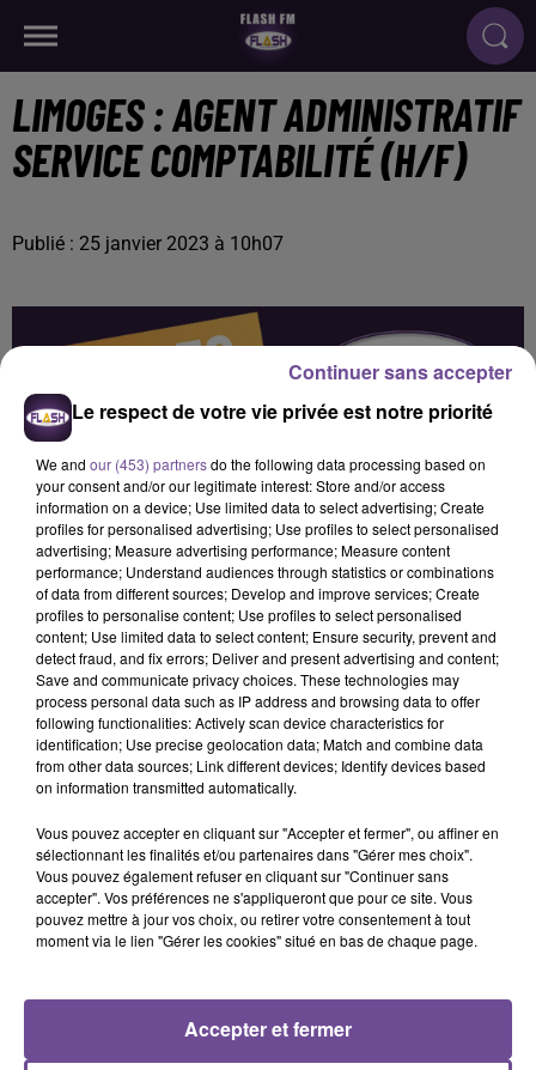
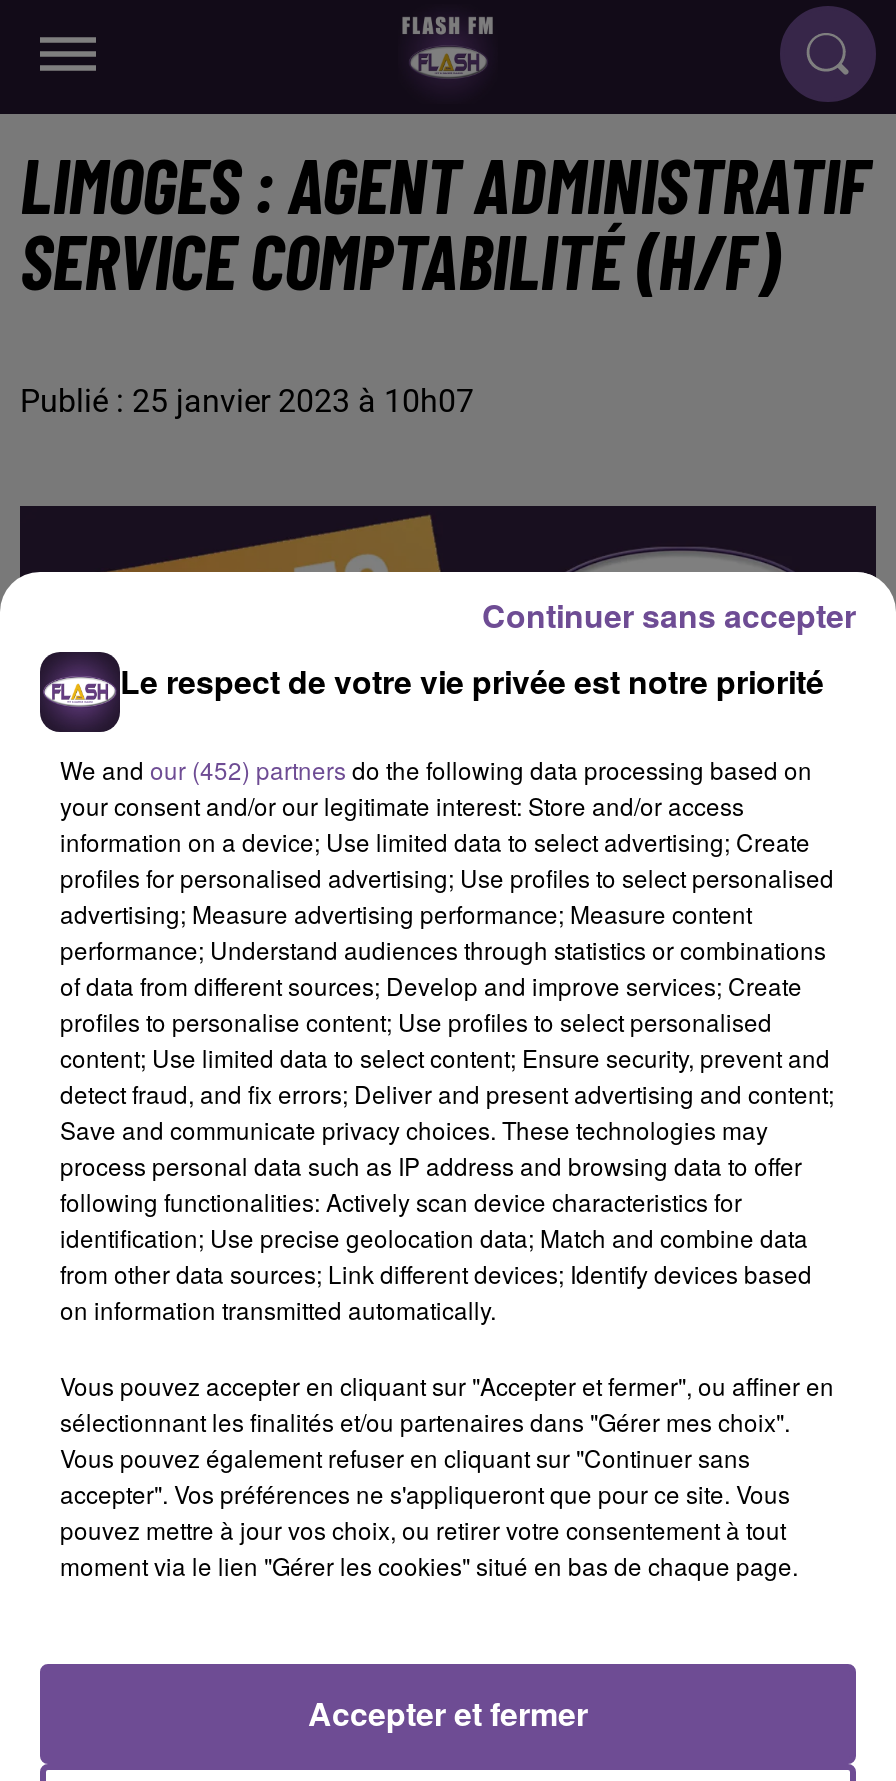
- We and our (453) partners do the following data processing based on
+ We and our (452) partners do the following data processing based on
